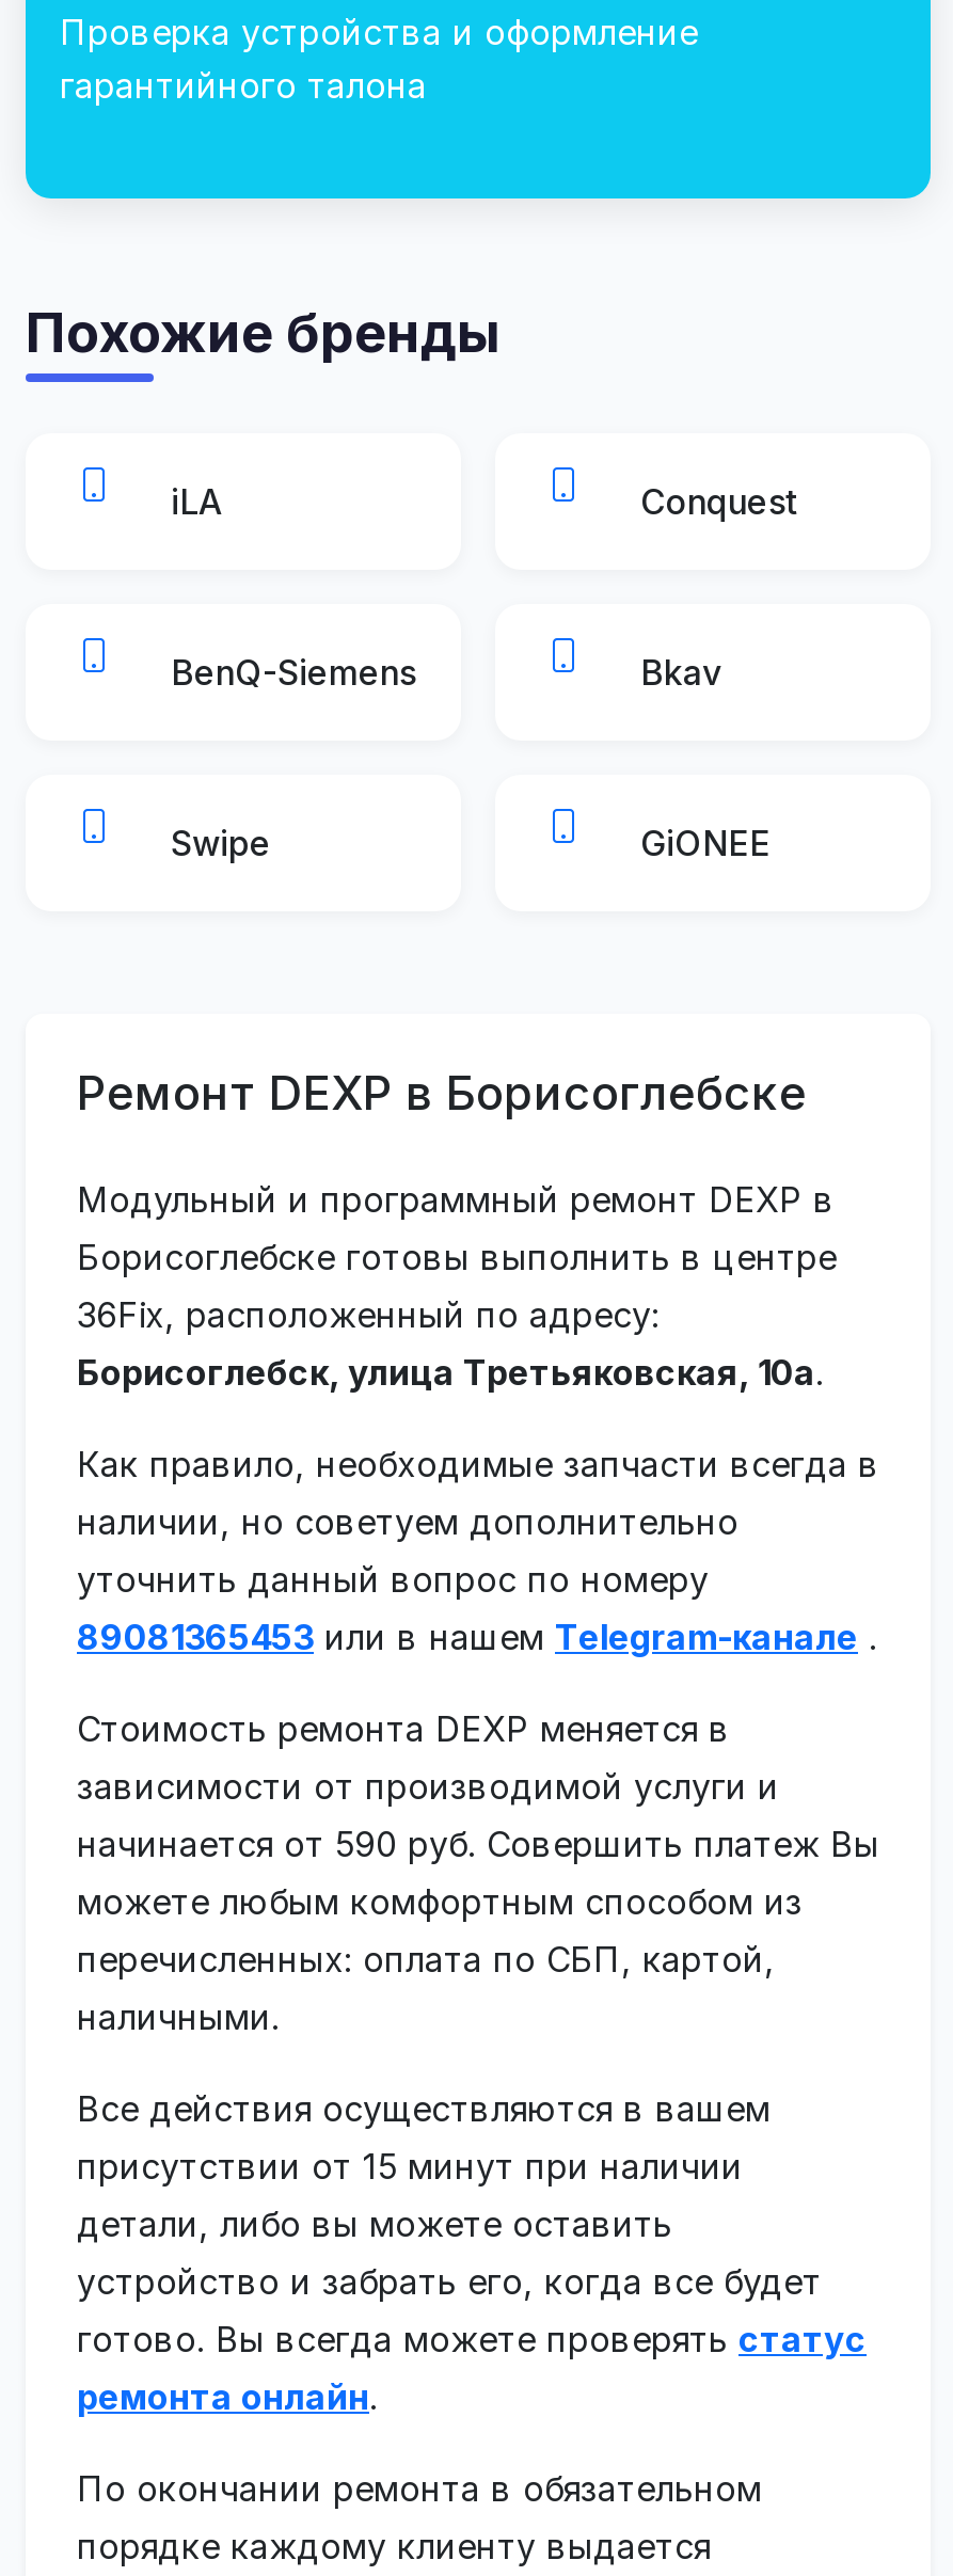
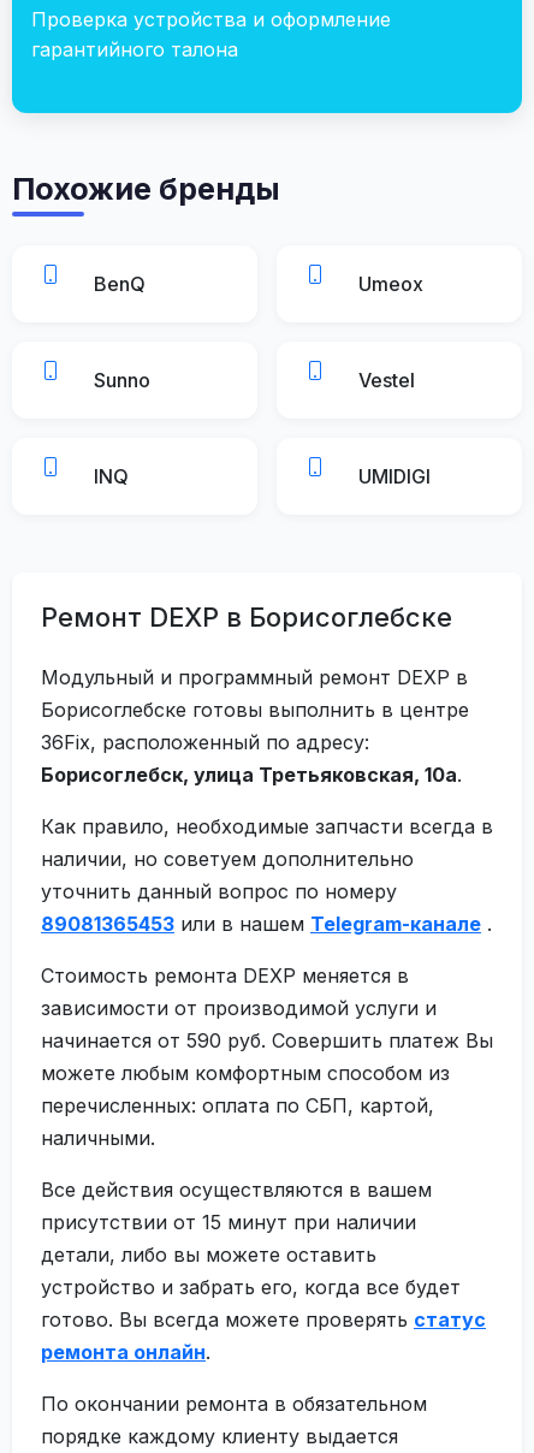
- iLA
- Conquest
+ BenQ
+ Umeox

- BenQ-Siemens
- Bkav
+ Sunno
+ Vestel

- Swipe
- GiONEE
+ INQ
+ UMIDIGI
